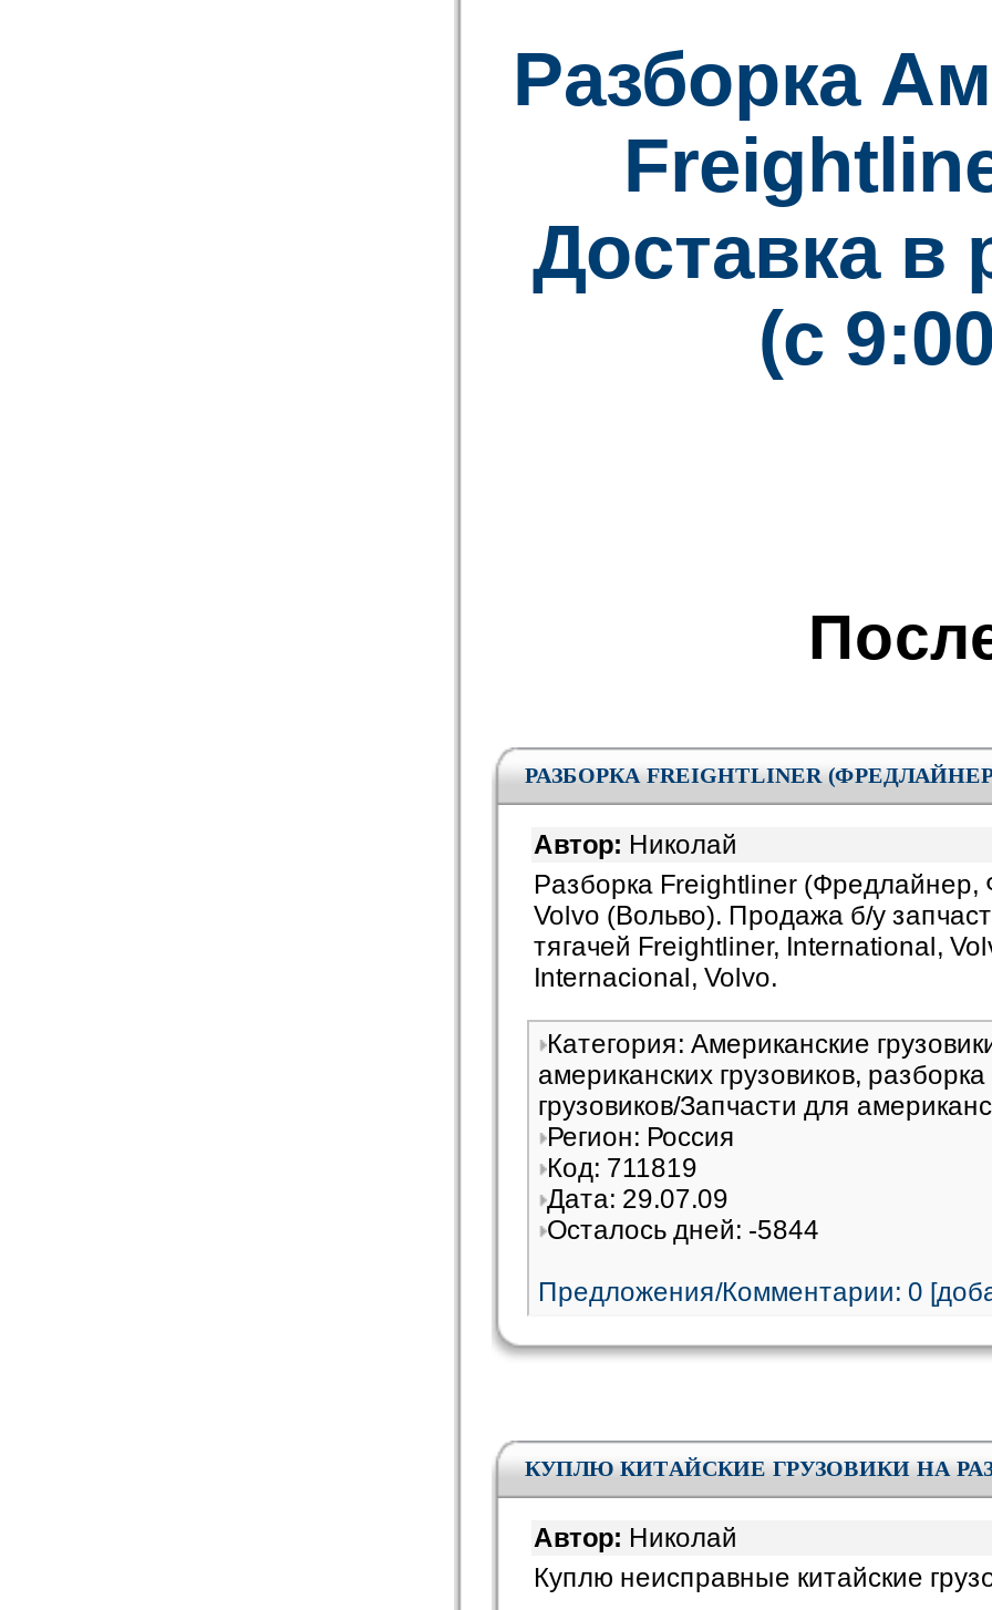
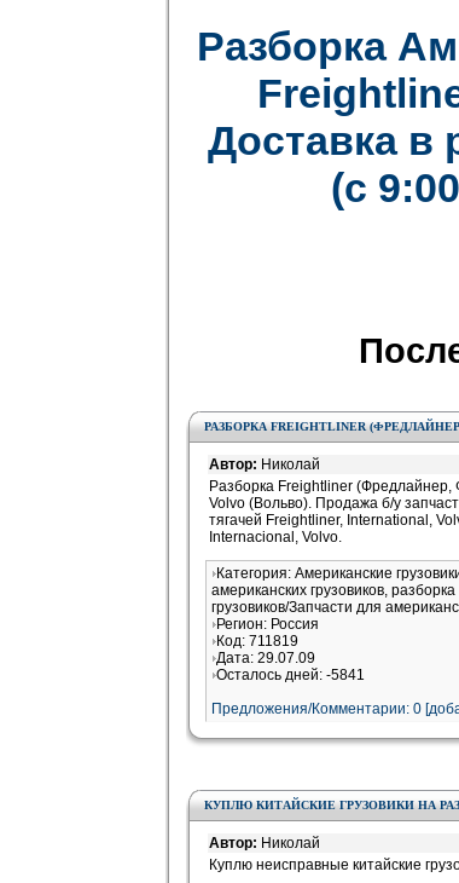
- Осталось дней: -5844
+ Осталось дней: -5841
